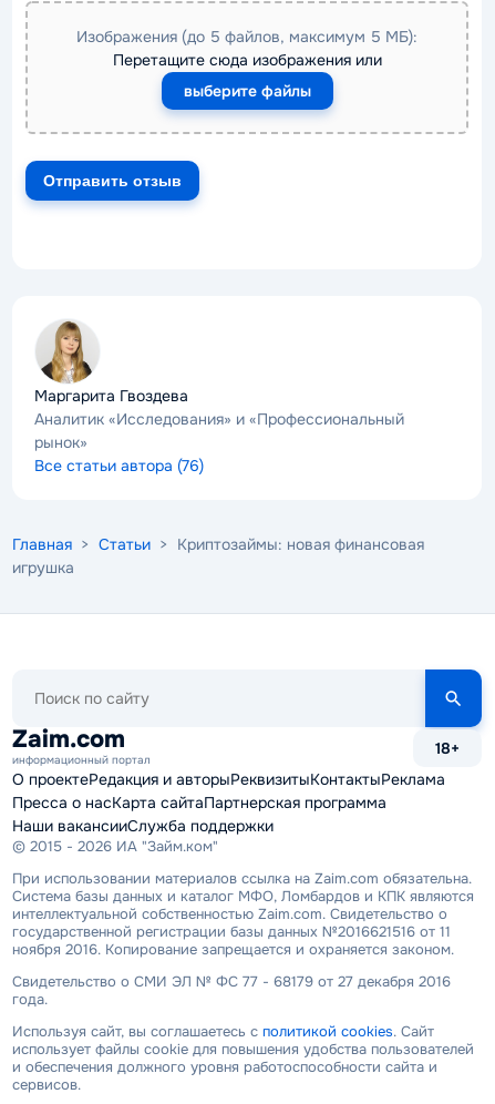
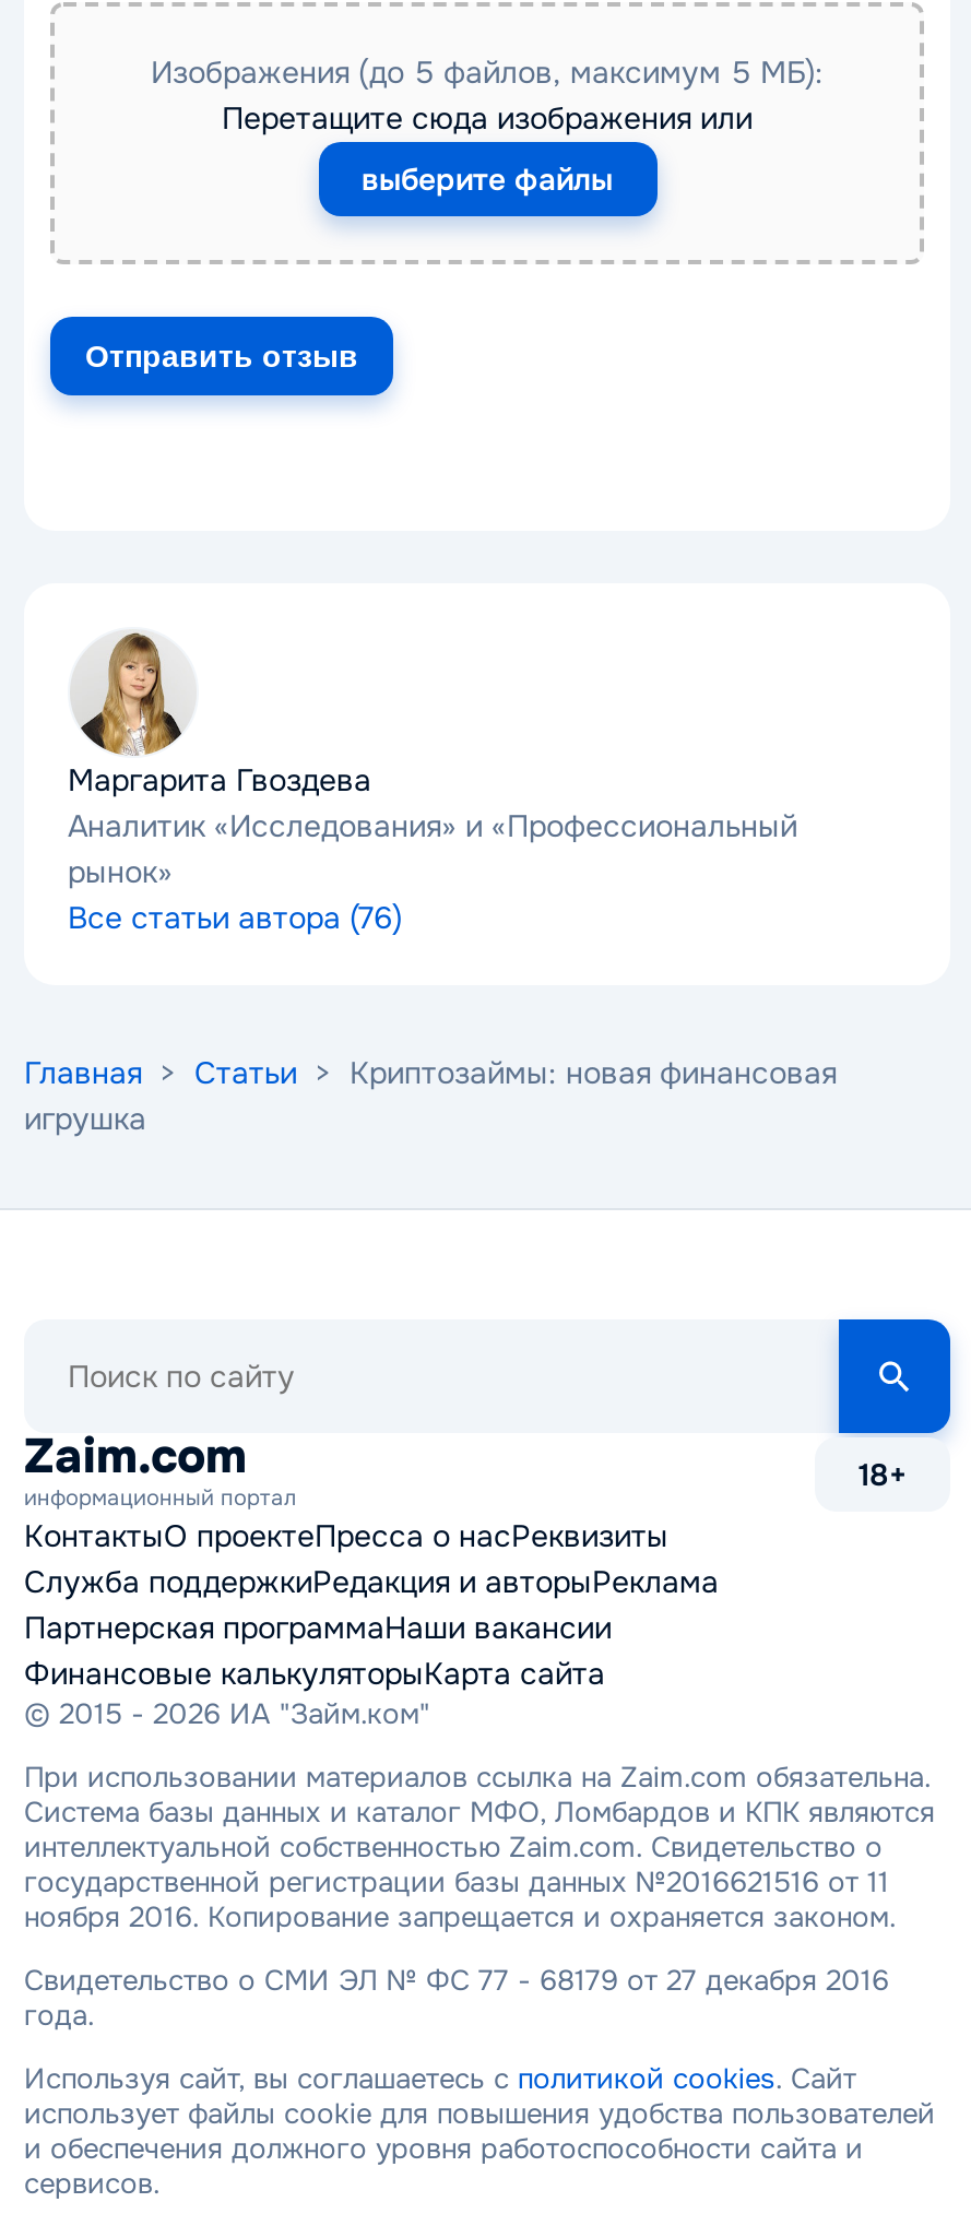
- О проектеРедакция и авторыРеквизитыКонтактыРеклама
- Пресса о насКарта сайтаПартнерская программа
- Наши вакансииСлужба поддержки
+ КонтактыО проектеПресса о насРеквизиты
+ Служба поддержкиРедакция и авторыРеклама
+ Партнерская программаНаши вакансии
+ Финансовые калькуляторыКарта сайта
